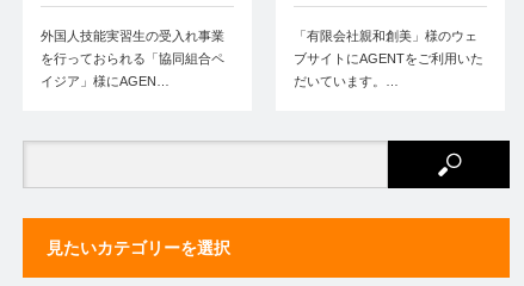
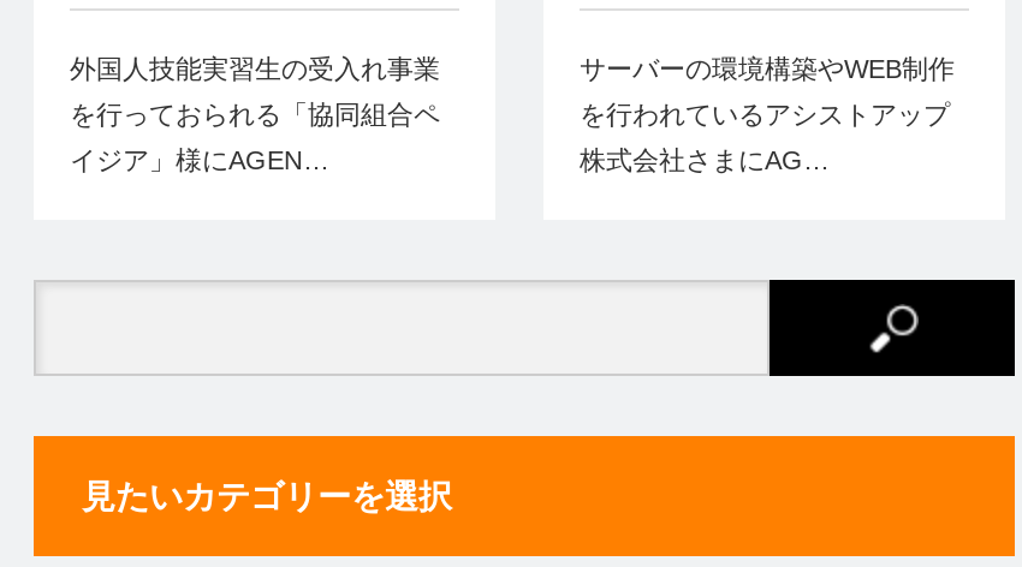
- 「有限会社親和創美」様のウェ
+ サーバーの環境構築やWEB制作

- ブサイトにAGENTをご利用いた
+ を行われているアシストアップ

- だいています。…
+ 株式会社さまにAG…
